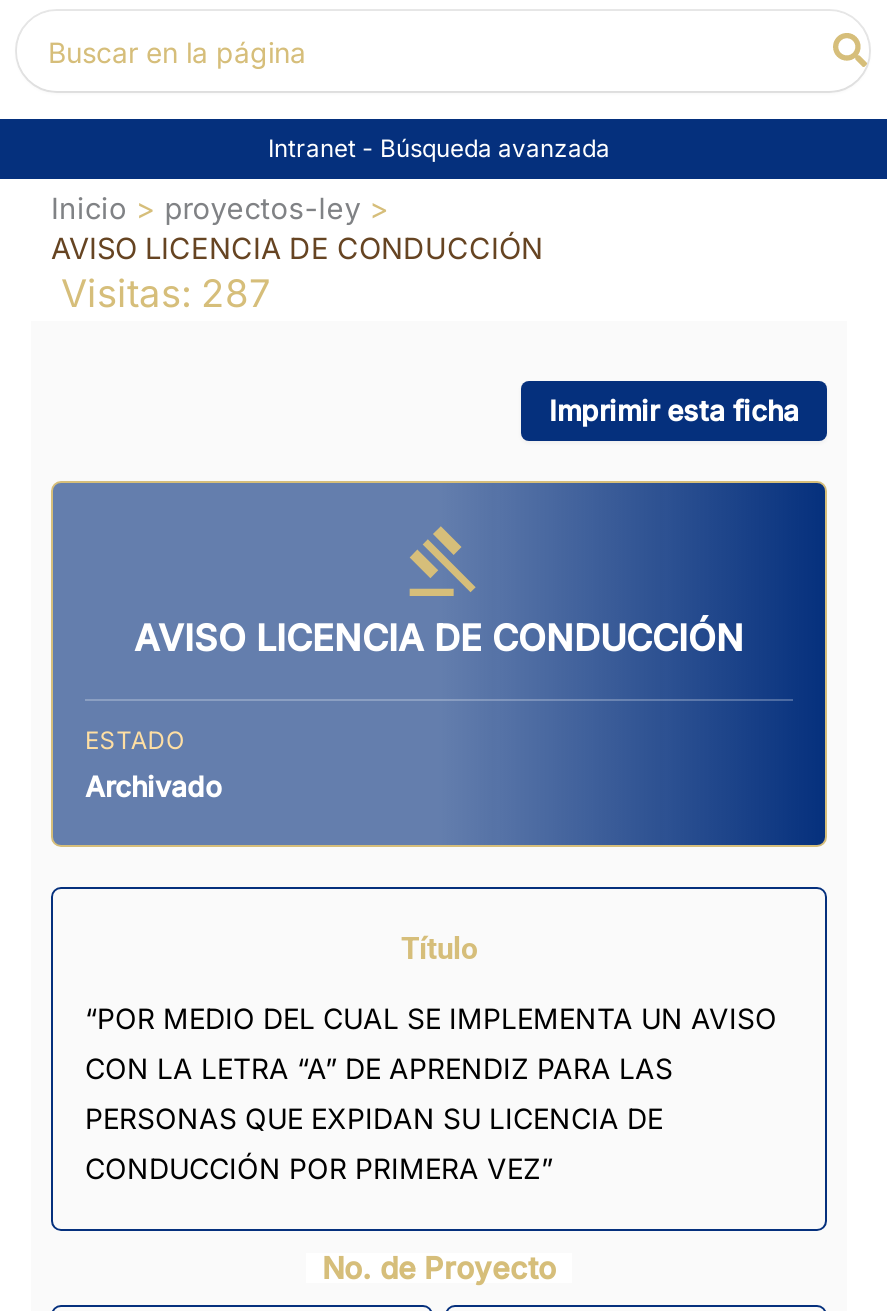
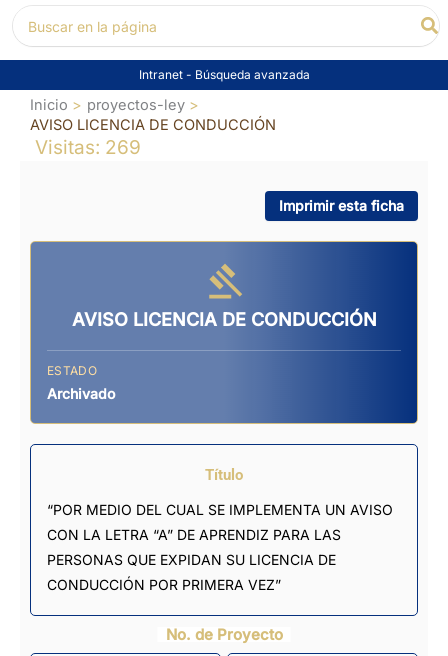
- Visitas: 287
+ Visitas: 269
